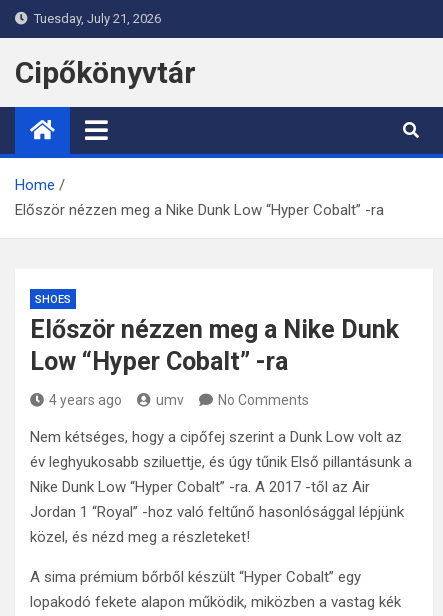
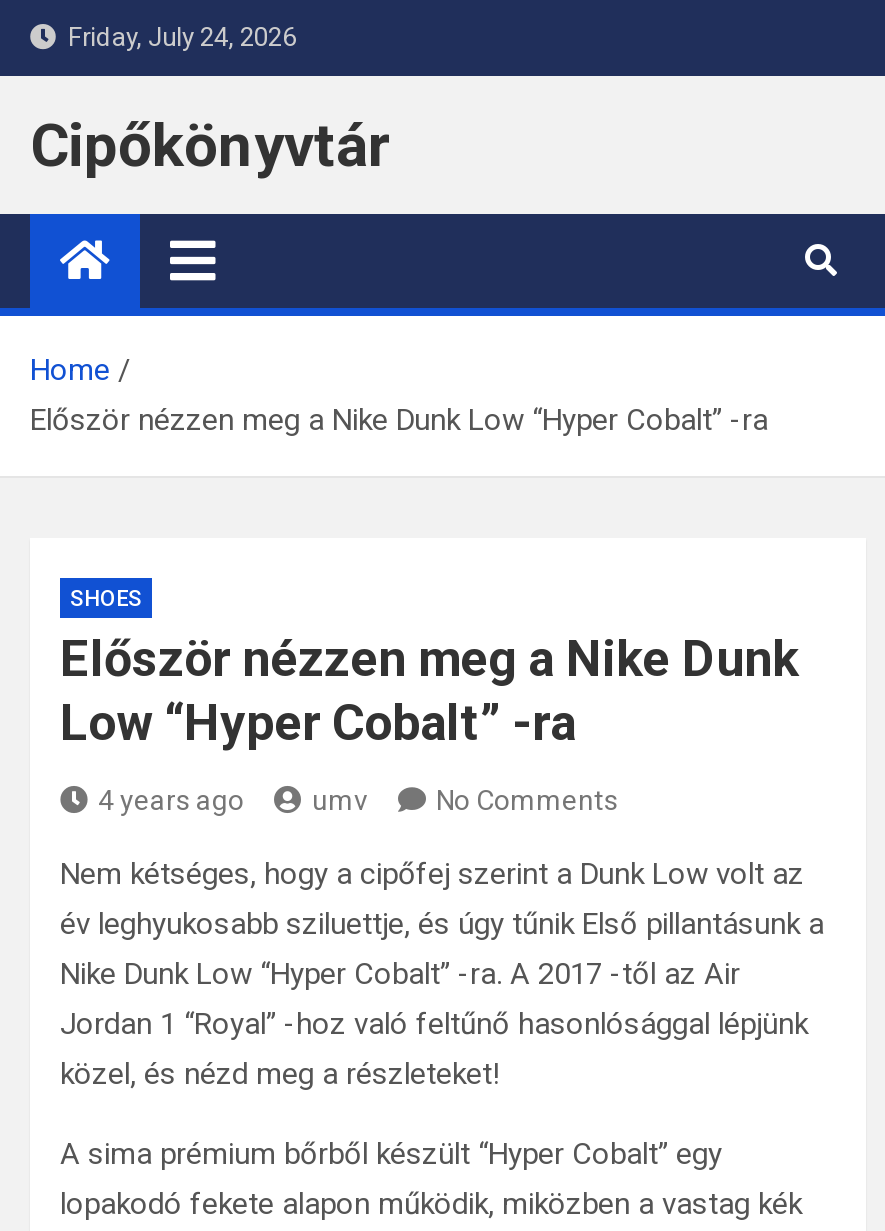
- Tuesday, July 21, 2026
+ Friday, July 24, 2026
